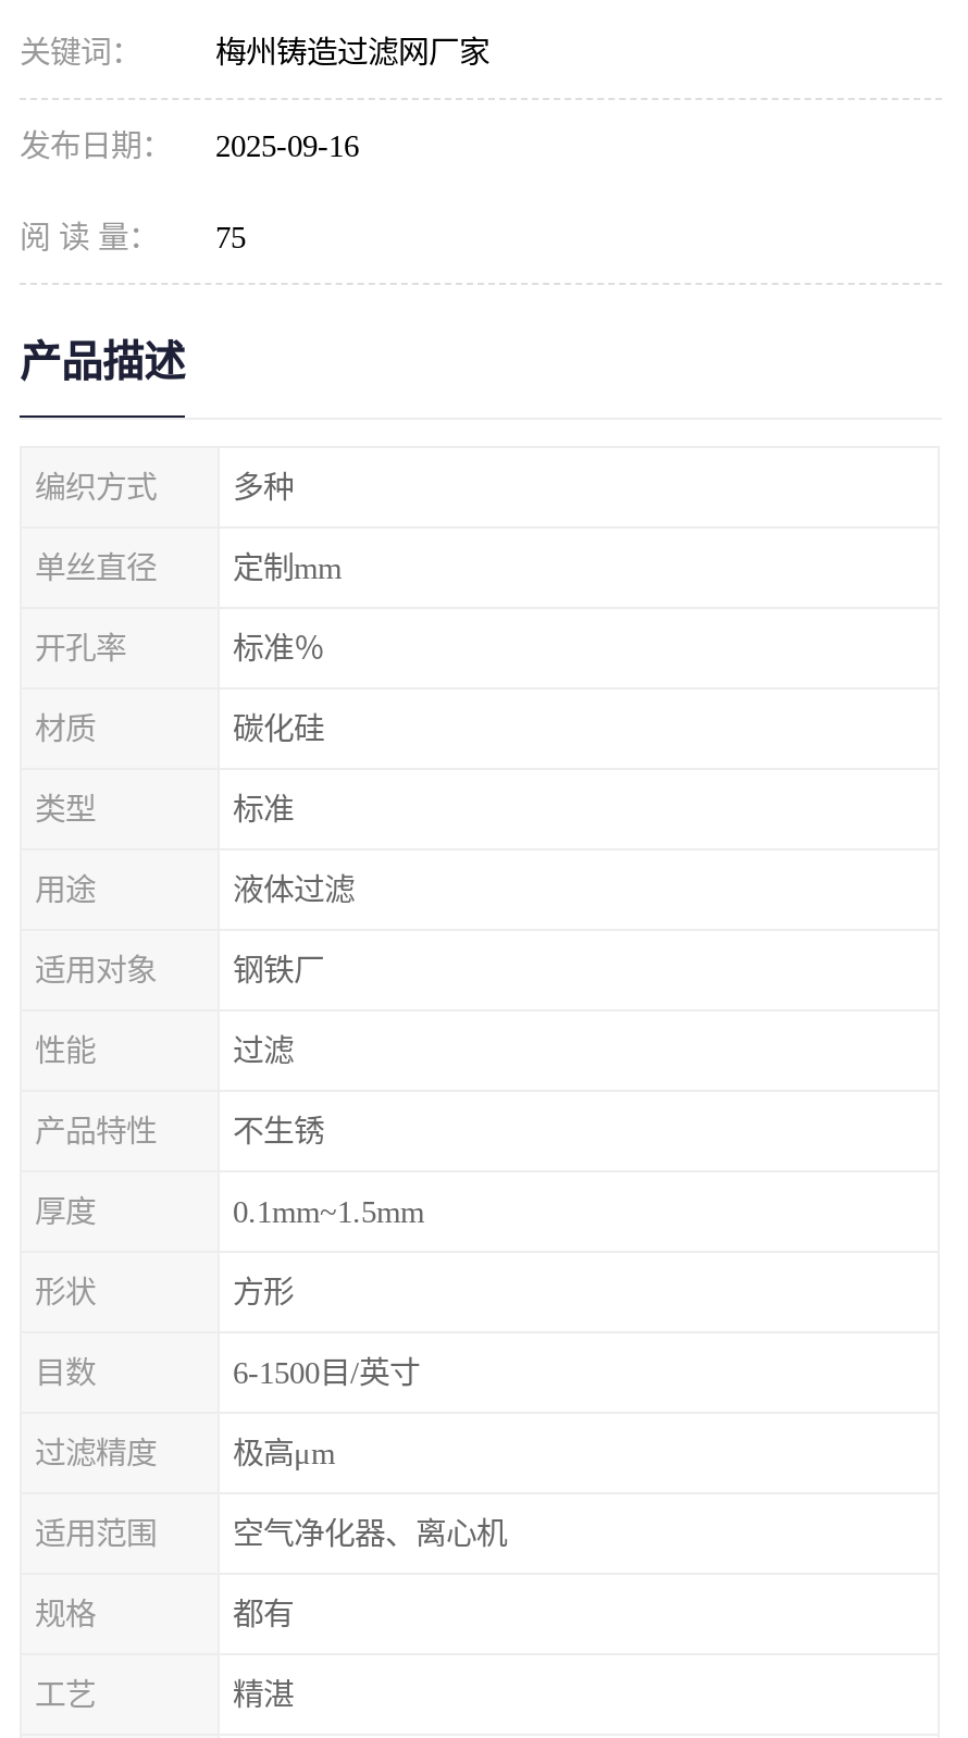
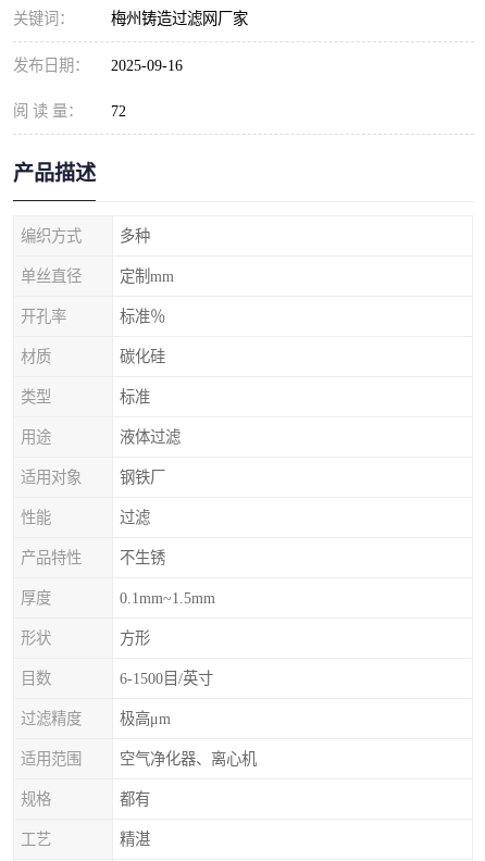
- 阅 读 量： 75
+ 阅 读 量： 72
